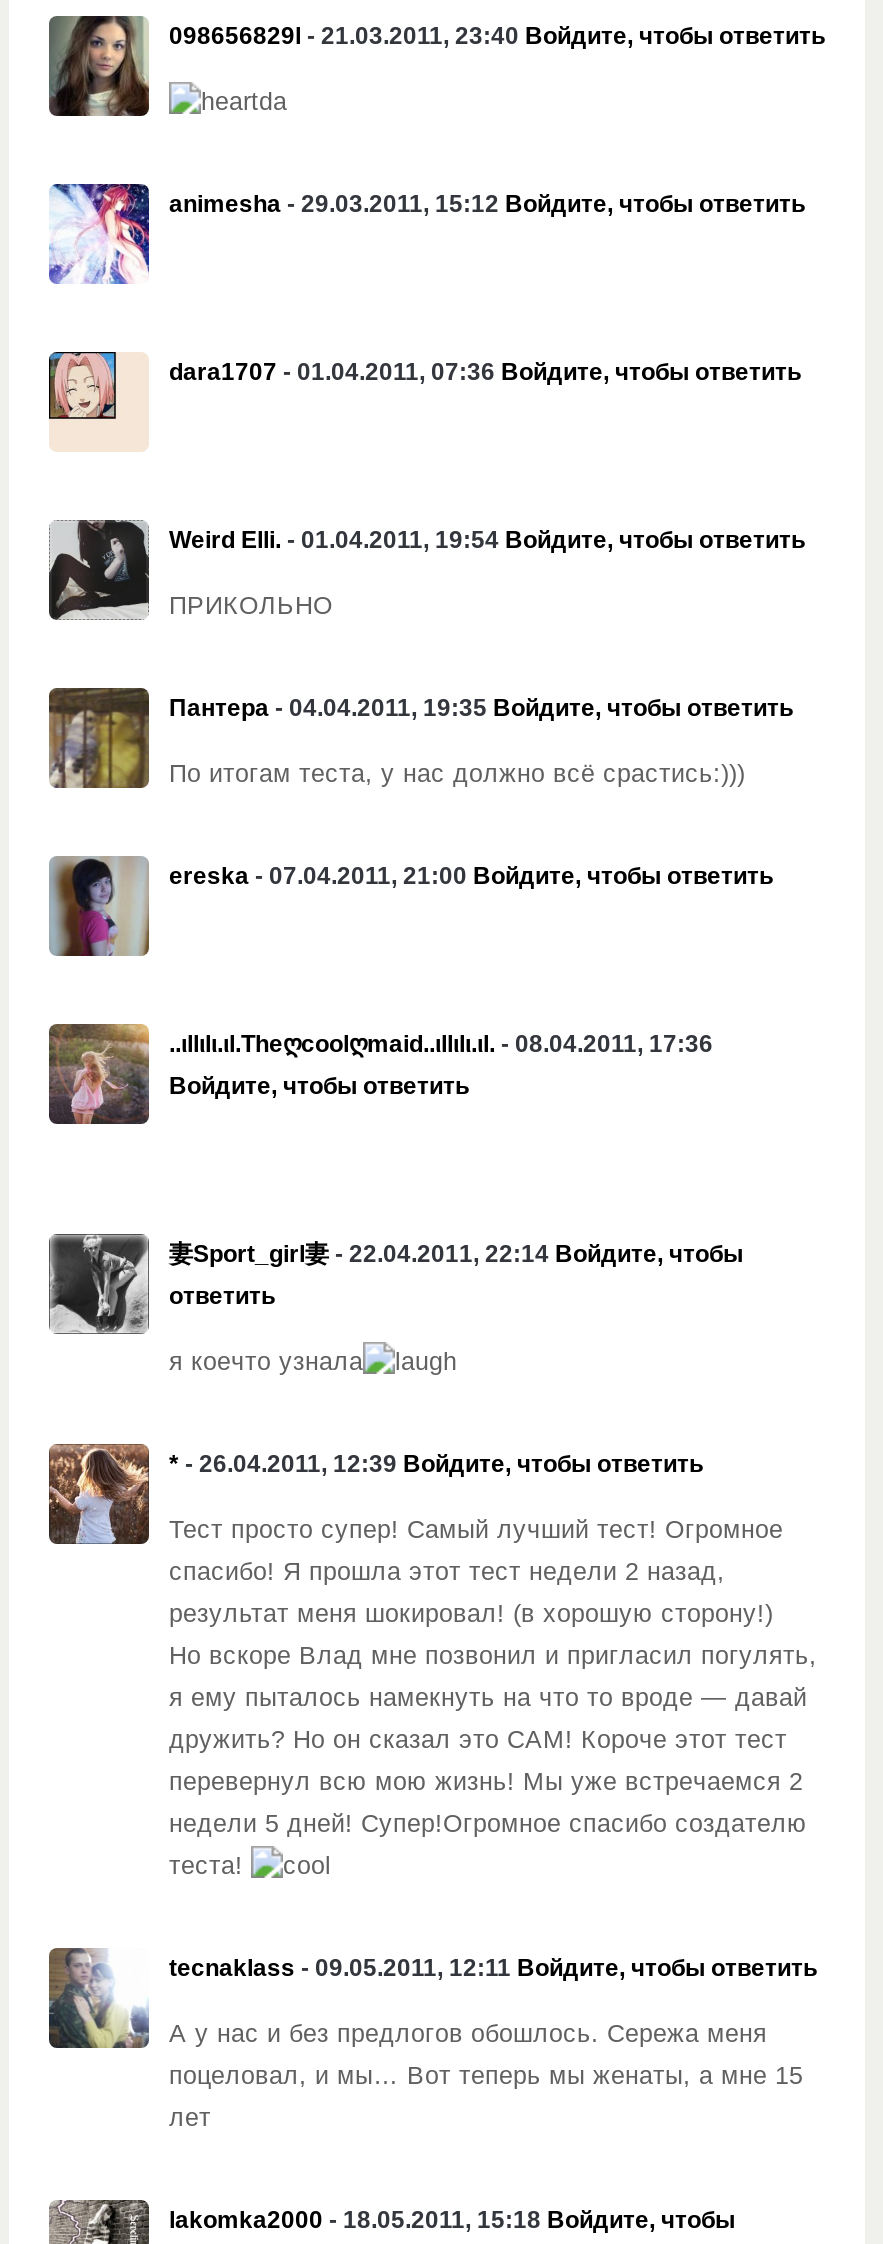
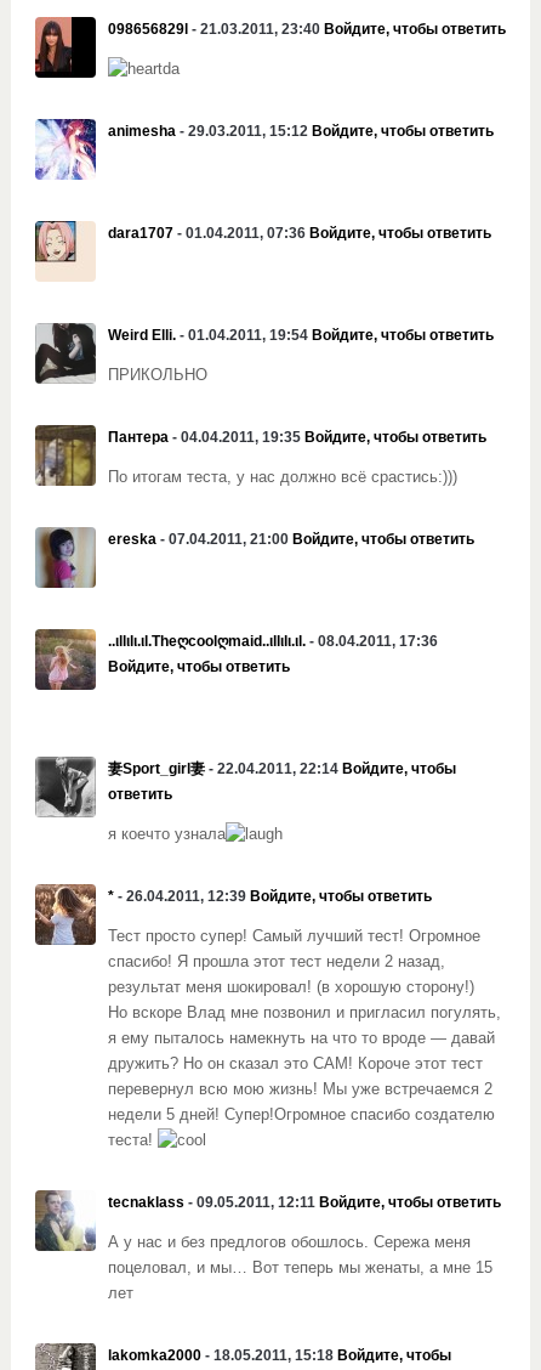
- [image]
+ [image]
